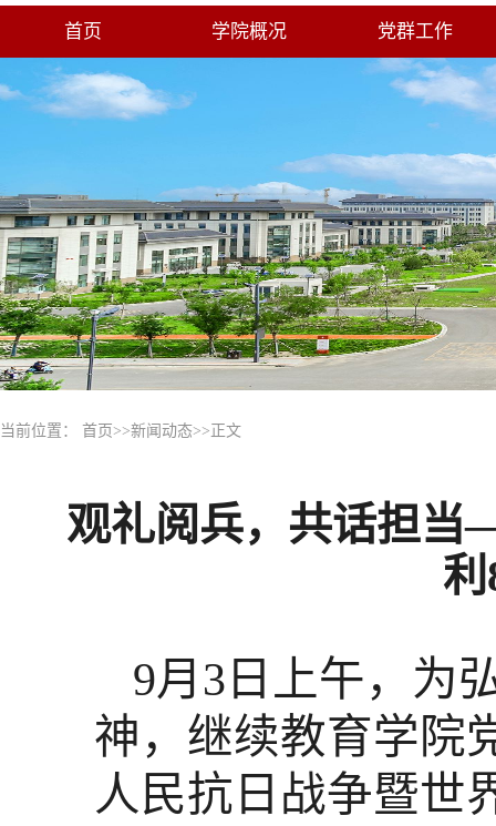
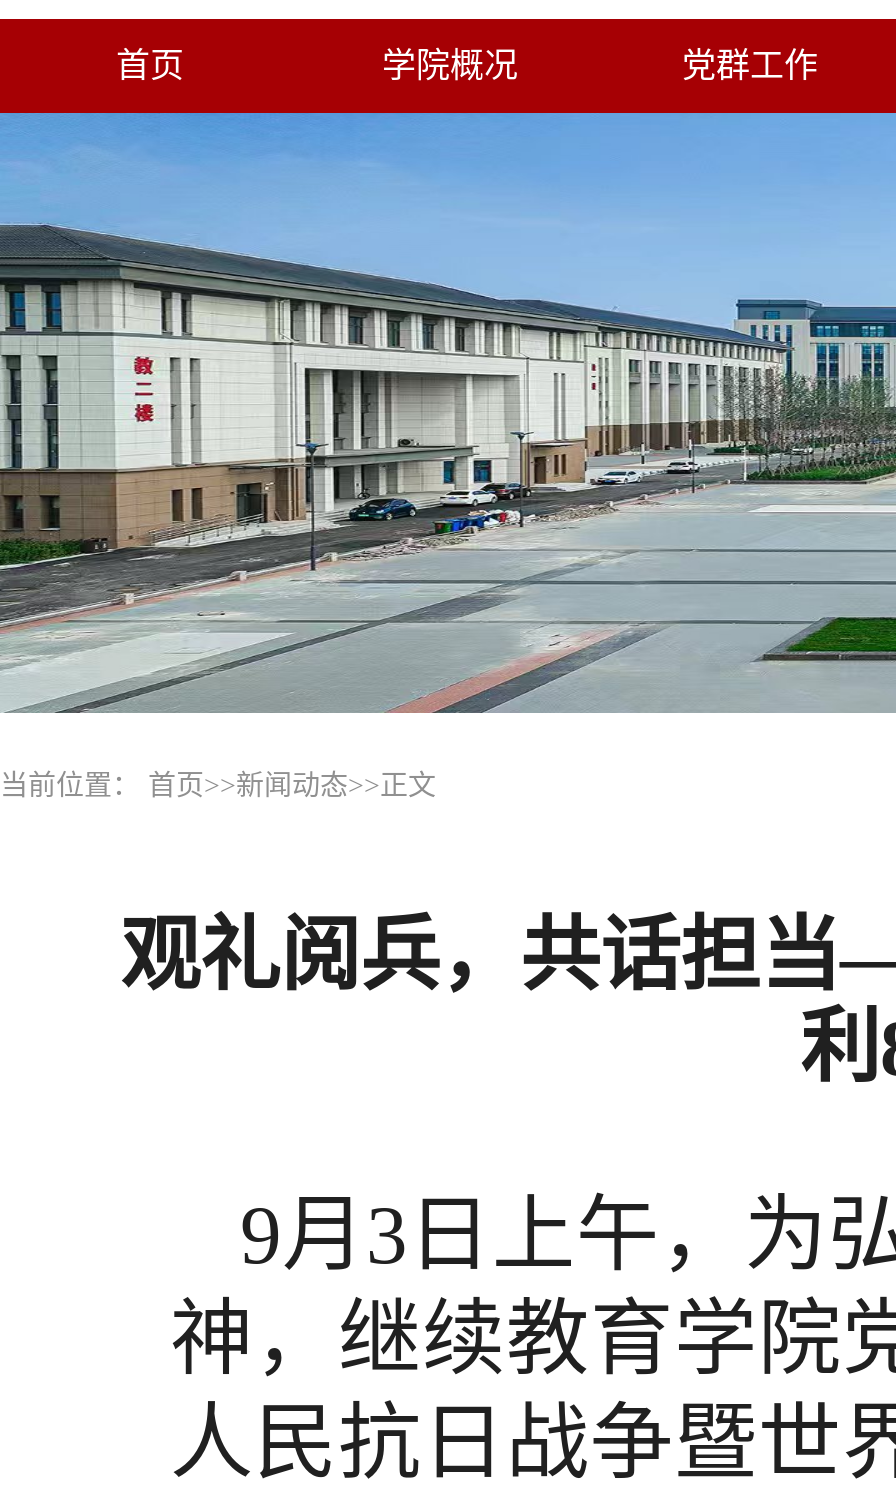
- [image]
+ [image]
